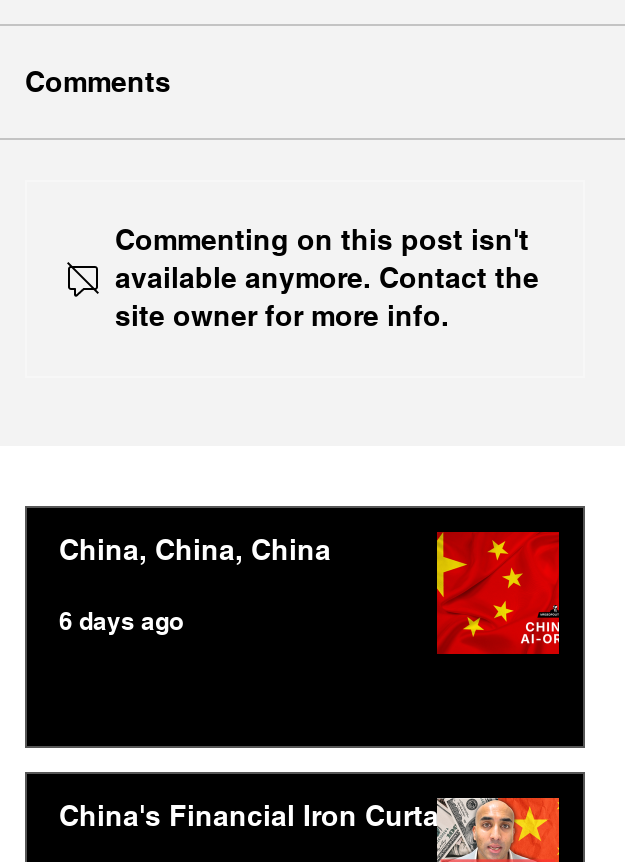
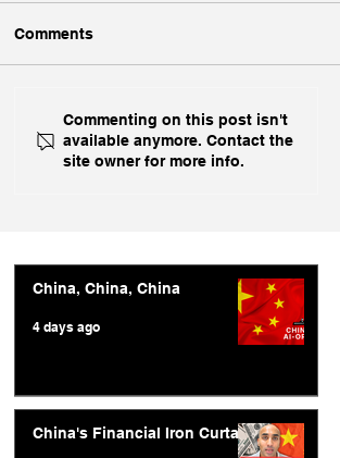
- 6 days ago
+ 4 days ago
